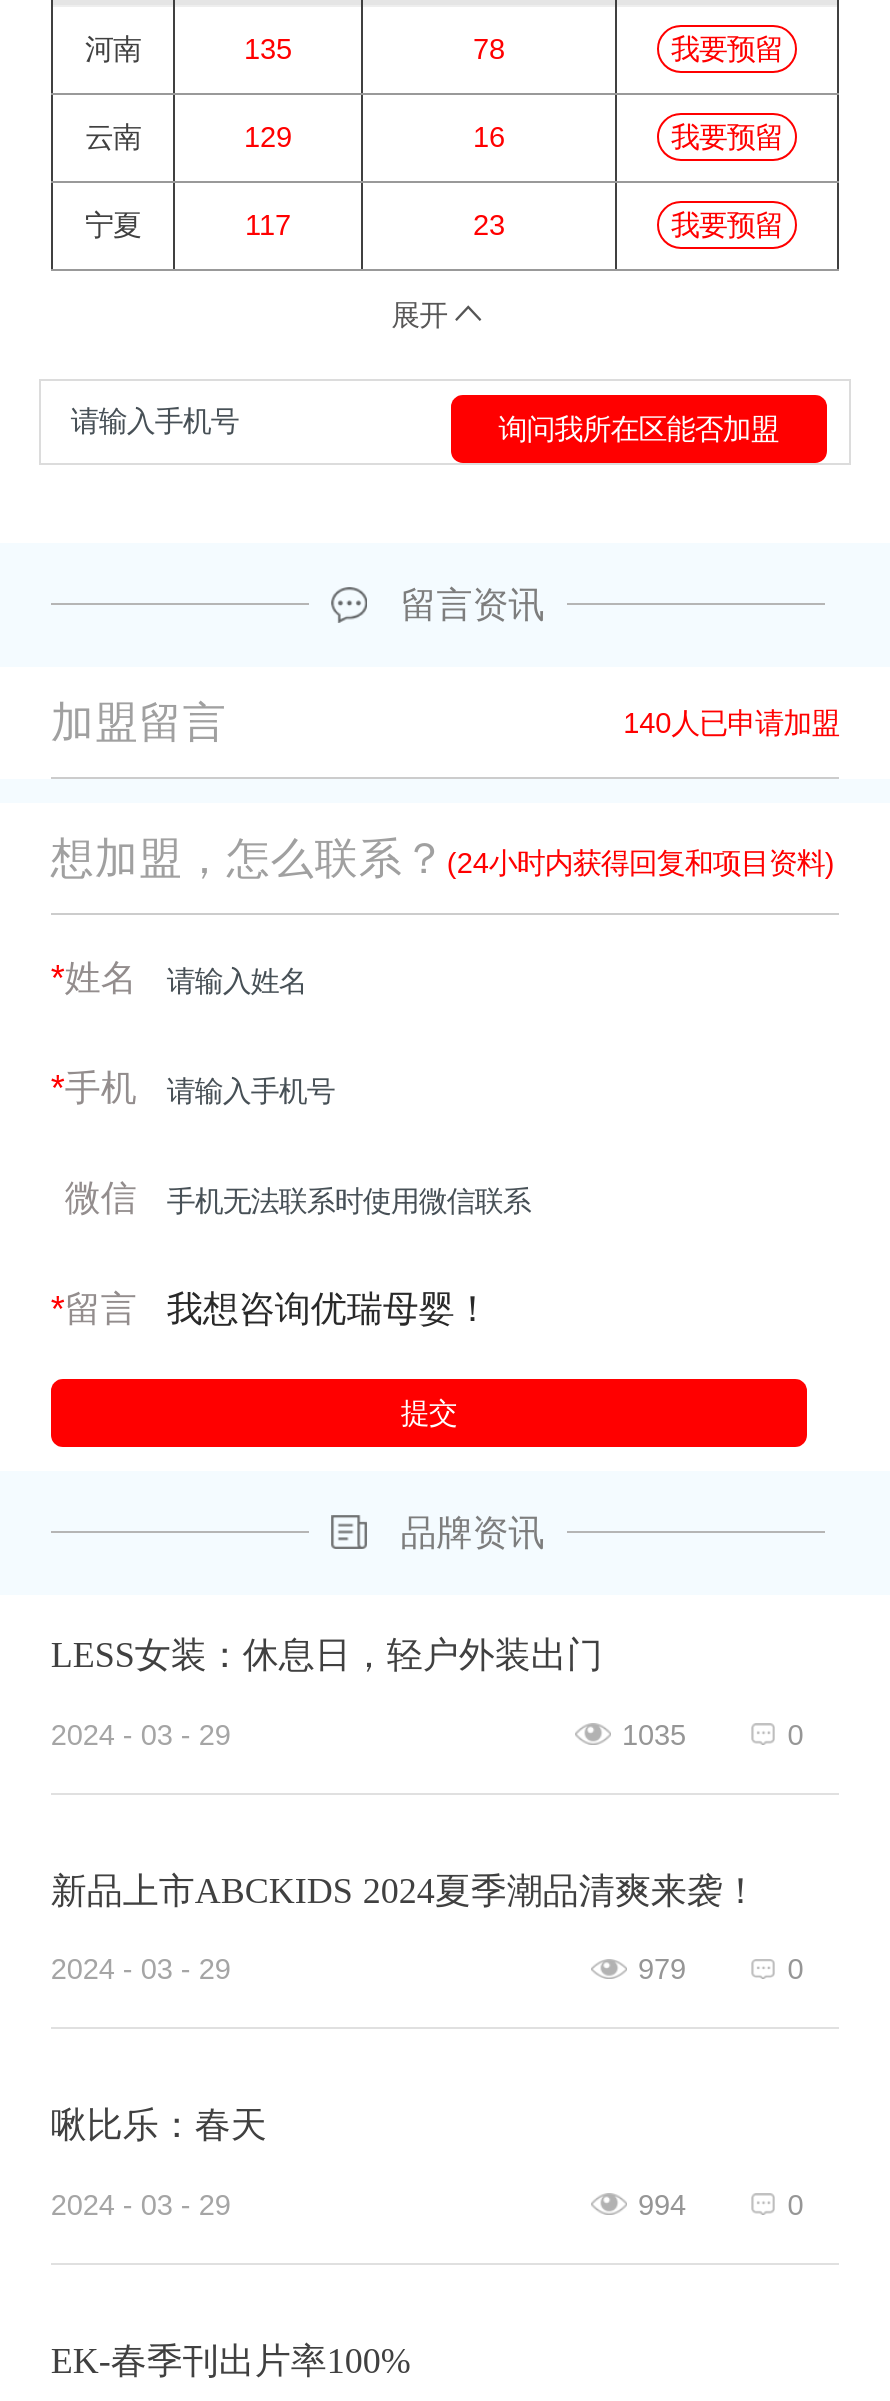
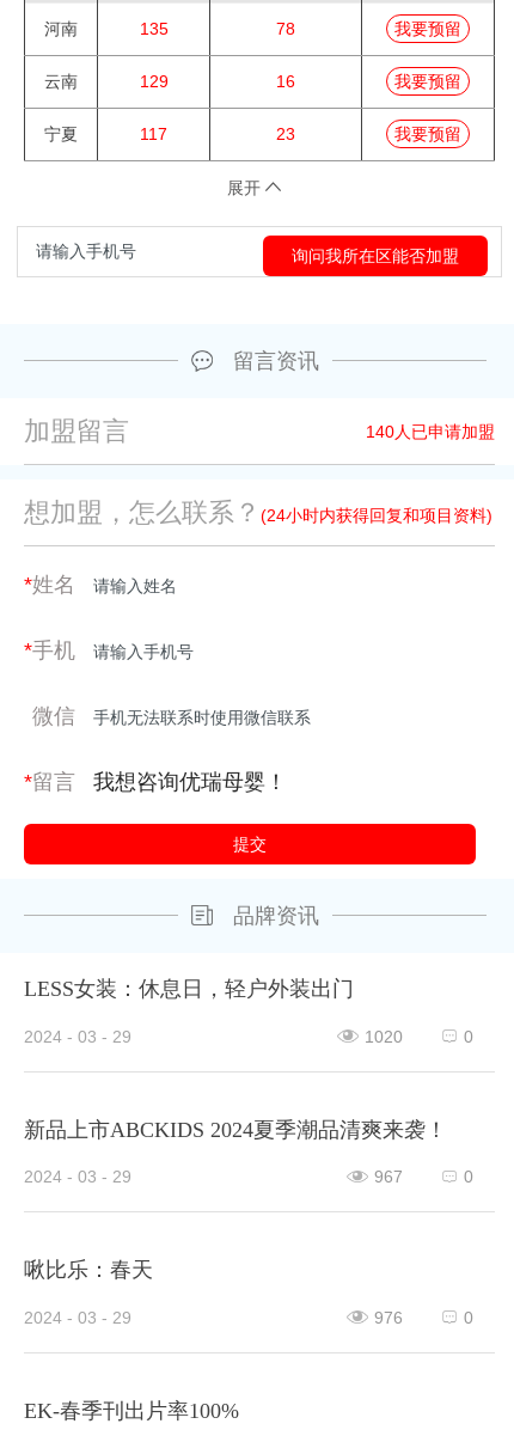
- 1035
+ 1020

- 979
+ 967

- 994
+ 976
